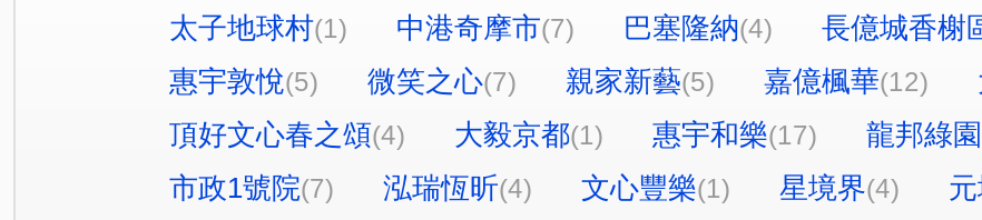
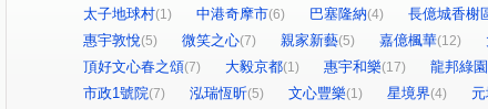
- 中港奇摩市(7)
+ 中港奇摩市(6)

- 頂好文心春之頌(4)
+ 頂好文心春之頌(7)

- 泓瑞恆昕(4)
+ 泓瑞恆昕(5)
